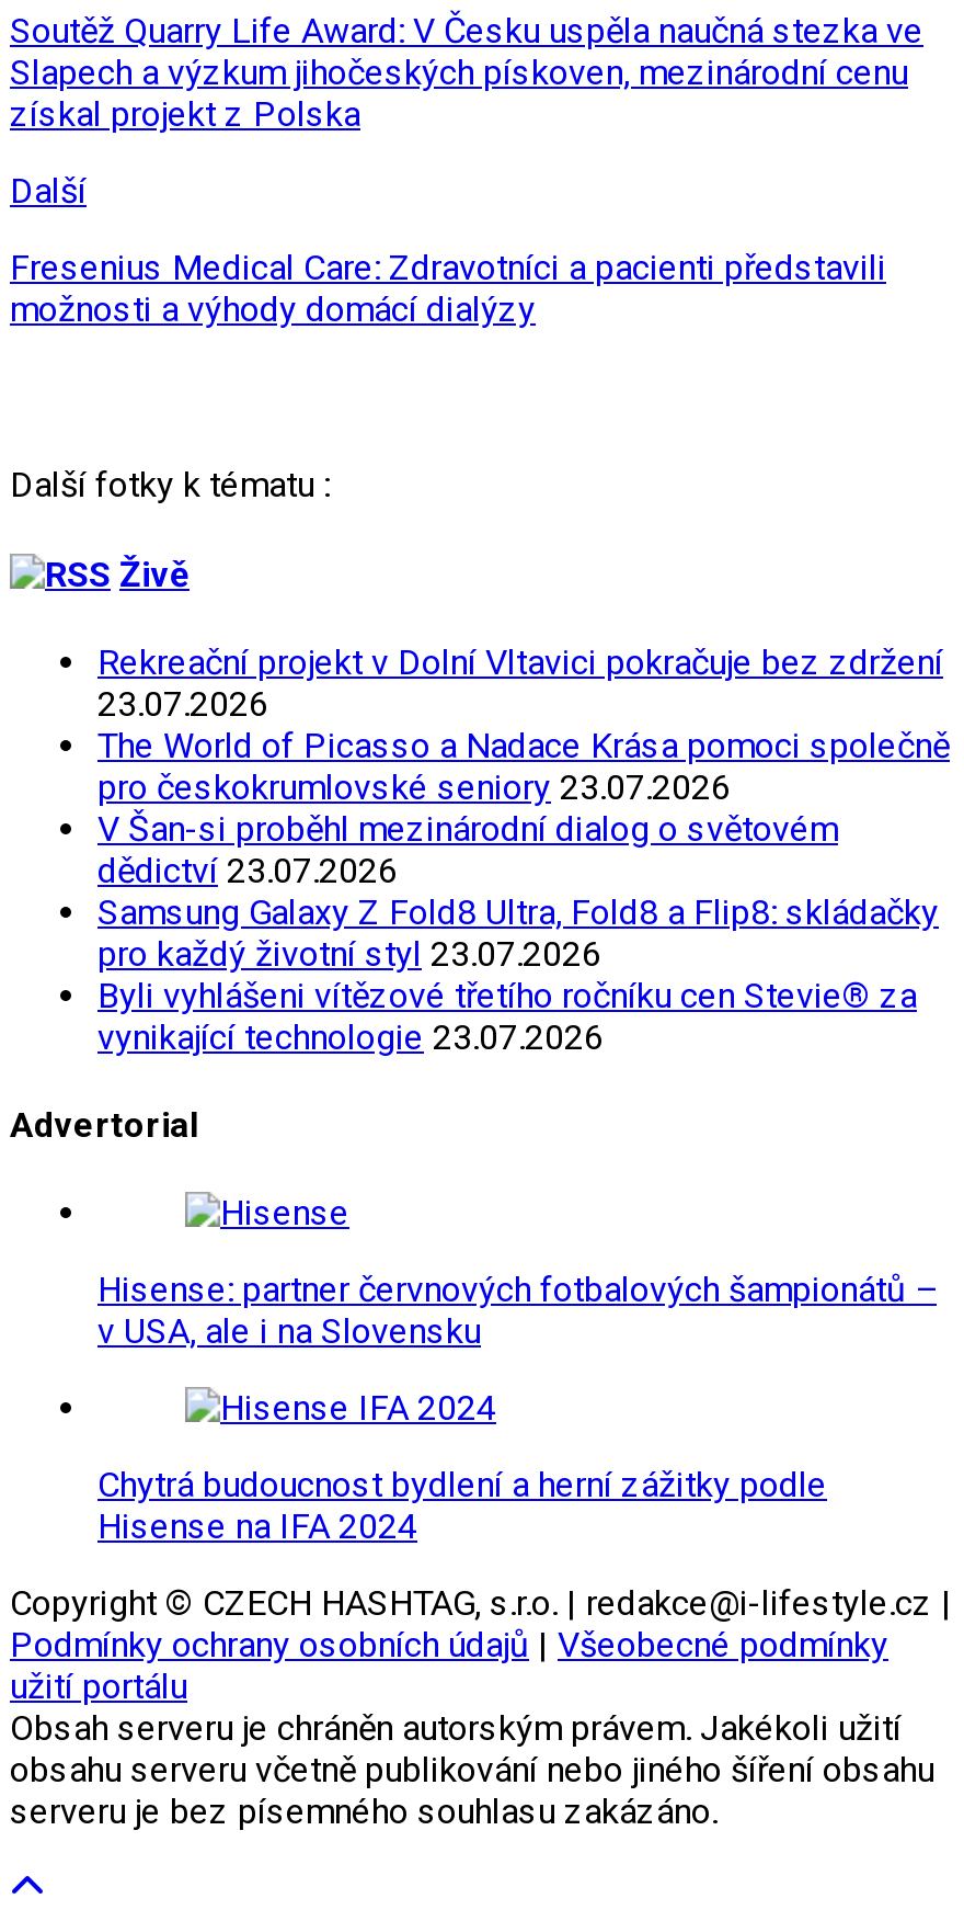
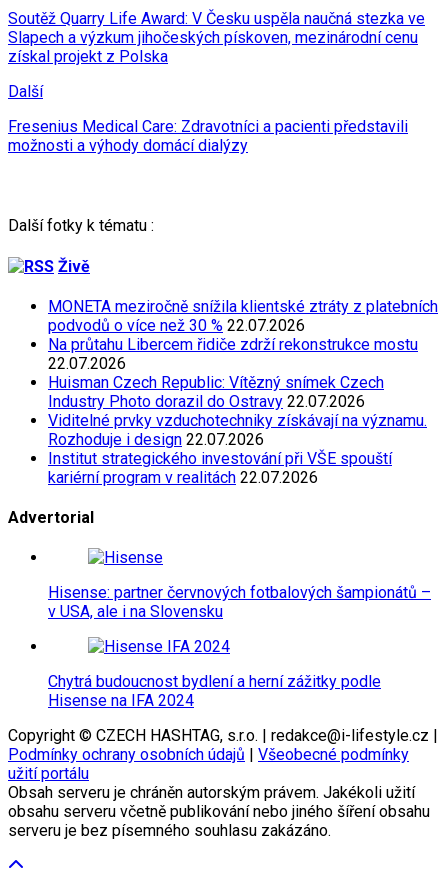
- Rekreační projekt v Dolní Vltavici pokračuje bez zdržení
- 23.07.2026
- The World of Picasso a Nadace Krása pomoci společně
- pro českokrumlovské seniory 23.07.2026
- V Šan-si proběhl mezinárodní dialog o světovém
- dědictví 23.07.2026
- Samsung Galaxy Z Fold8 Ultra, Fold8 a Flip8: skládačky
- pro každý životní styl 23.07.2026
- Byli vyhlášeni vítězové třetího ročníku cen Stevie® za
- vynikající technologie 23.07.2026
+ MONETA meziročně snížila klientské ztráty z platebních
+ podvodů o více než 30 % 22.07.2026
+ Na průtahu Libercem řidiče zdrží rekonstrukce mostu
+ 22.07.2026
+ Huisman Czech Republic: Vítězný snímek Czech
+ Industry Photo dorazil do Ostravy 22.07.2026
+ Viditelné prvky vzduchotechniky získávají na významu.
+ Rozhoduje i design 22.07.2026
+ Institut strategického investování při VŠE spouští
+ kariérní program v realitách 22.07.2026
